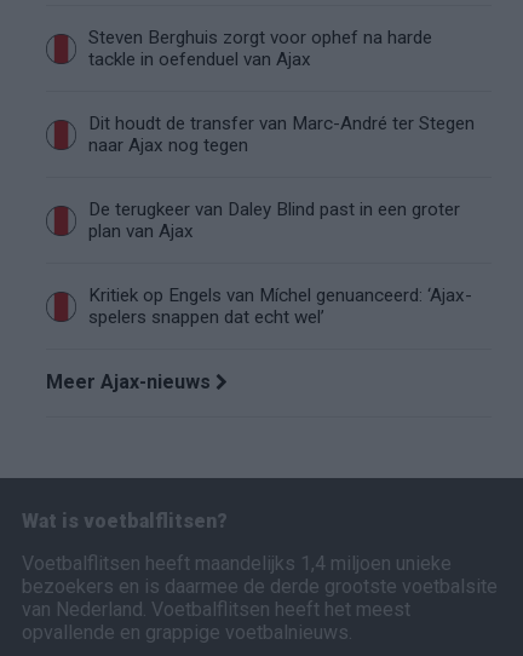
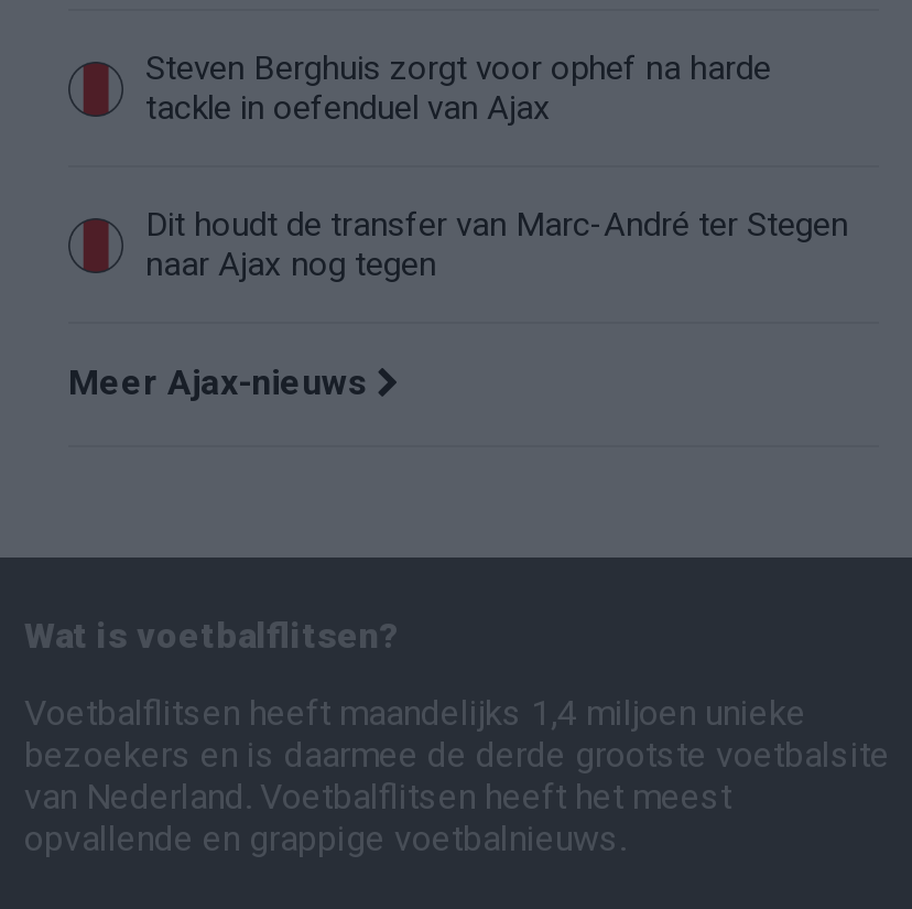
- De terugkeer van Daley Blind past in een groter
- plan van Ajax
- Kritiek op Engels van Míchel genuanceerd: ‘Ajax-
- spelers snappen dat echt wel’
